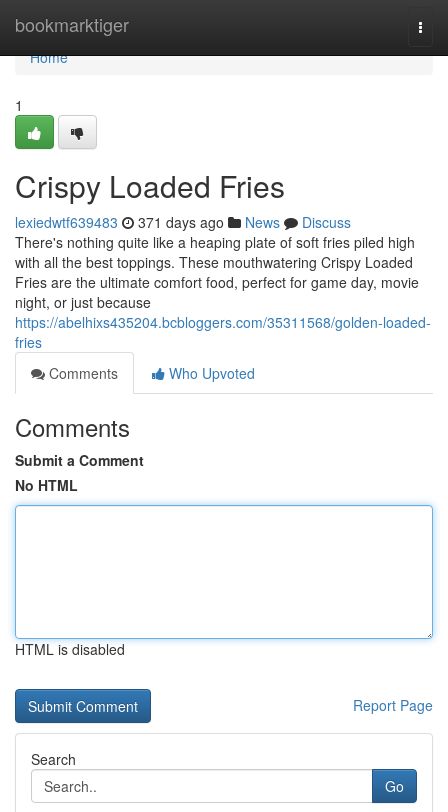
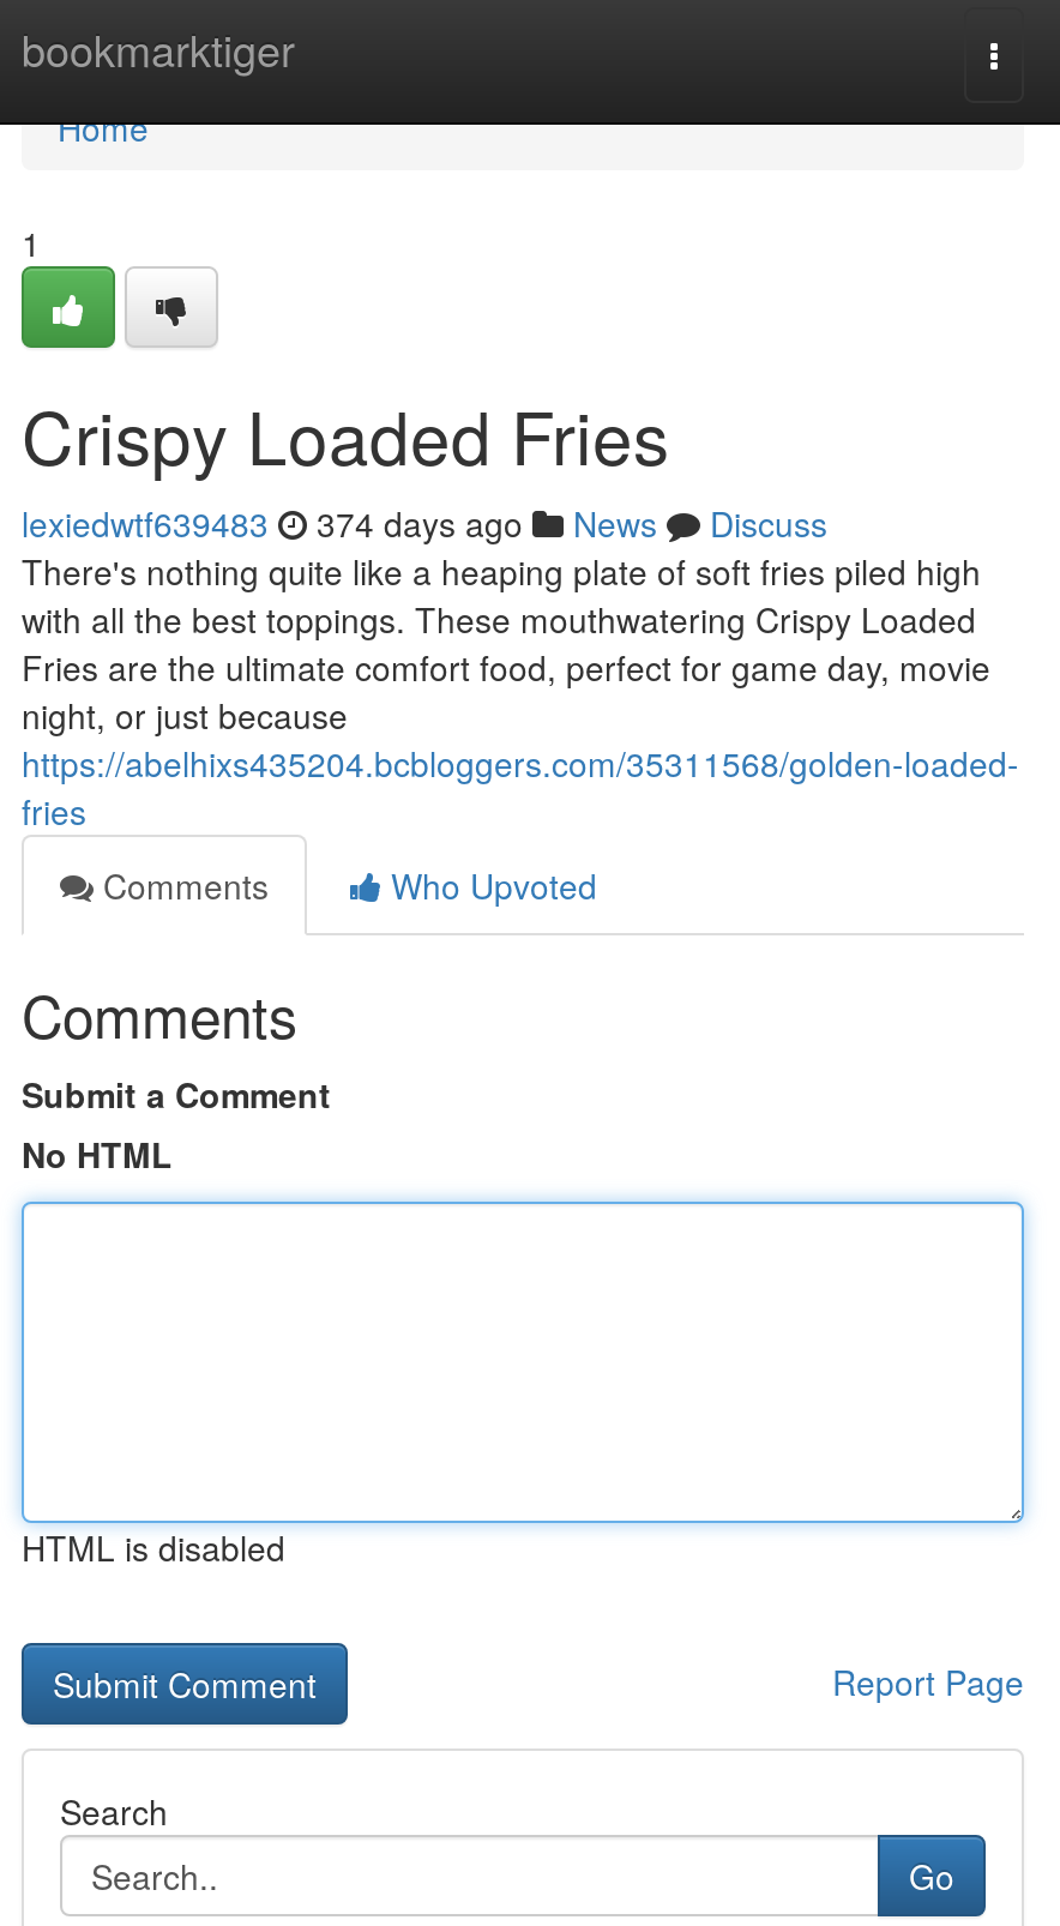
- lexiedwtf639483 371 days ago News Discuss
+ lexiedwtf639483 374 days ago News Discuss
